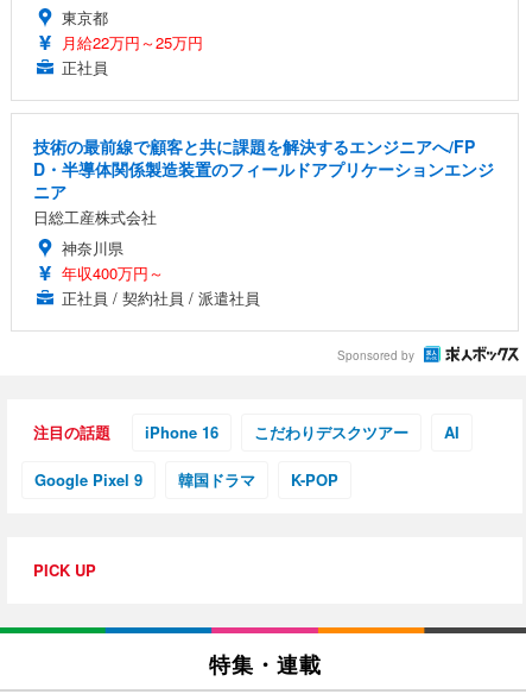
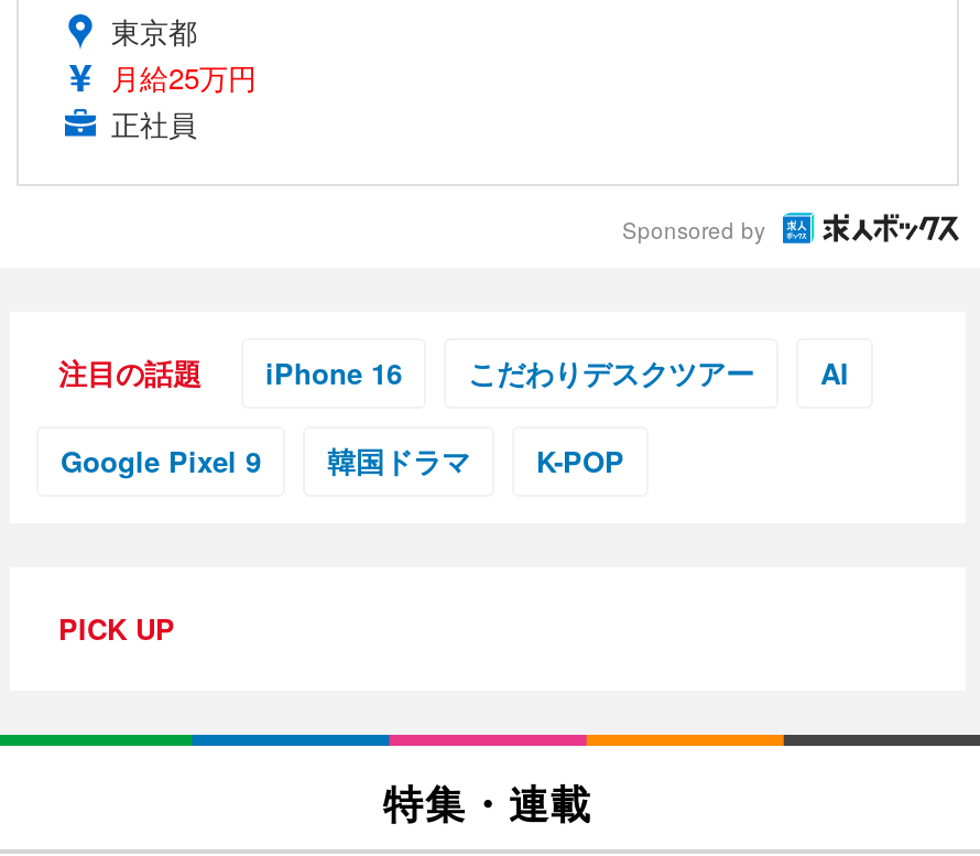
- 月給22万円～25万円
+ 月給25万円

- 技術の最前線で顧客と共に課題を解決するエンジニアへ/FP
- D・半導体関係製造装置のフィールドアプリケーションエンジ
- ニア
- 日総工産株式会社
- 神奈川県
- 年収400万円～
- 正社員 / 契約社員 / 派遣社員
